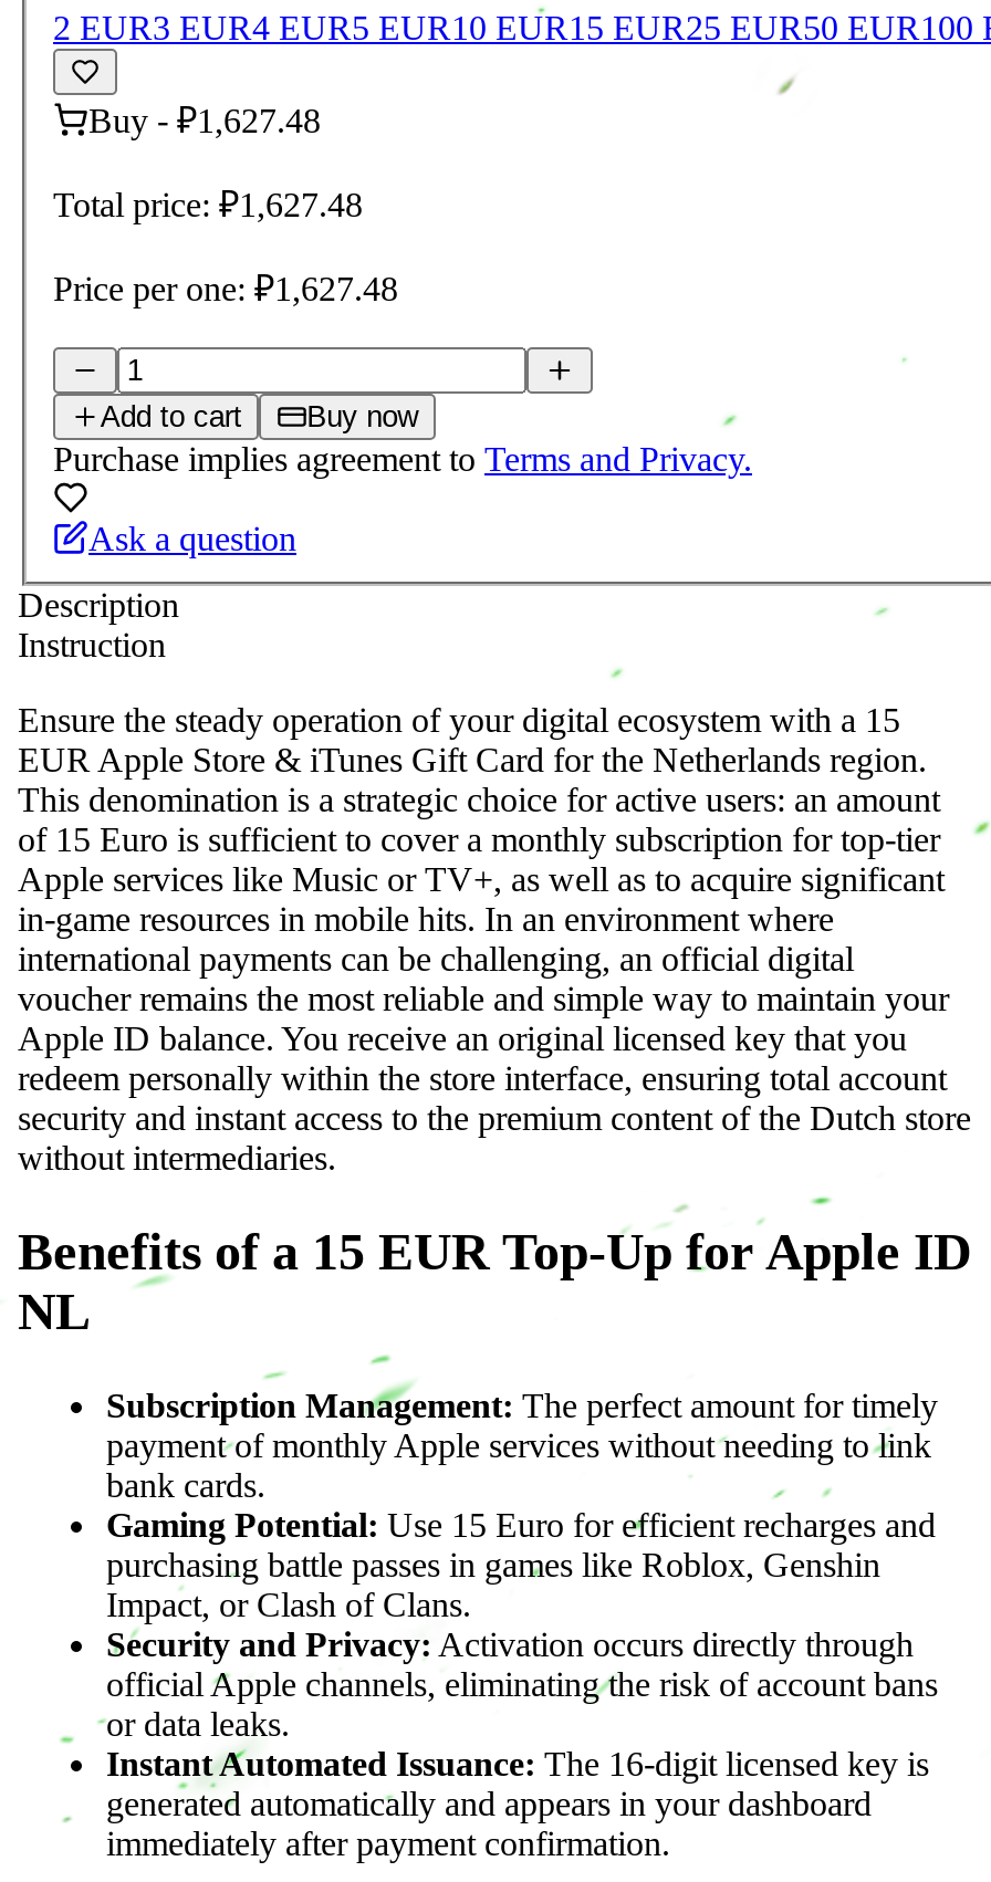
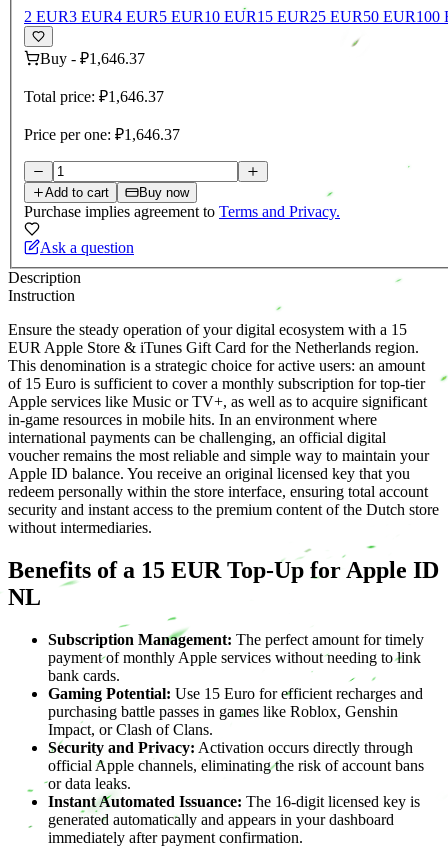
- Buy - ₽1,627.48
+ Buy - ₽1,646.37

- Total price: ₽1,627.48
+ Total price: ₽1,646.37

- Price per one: ₽1,627.48
+ Price per one: ₽1,646.37
